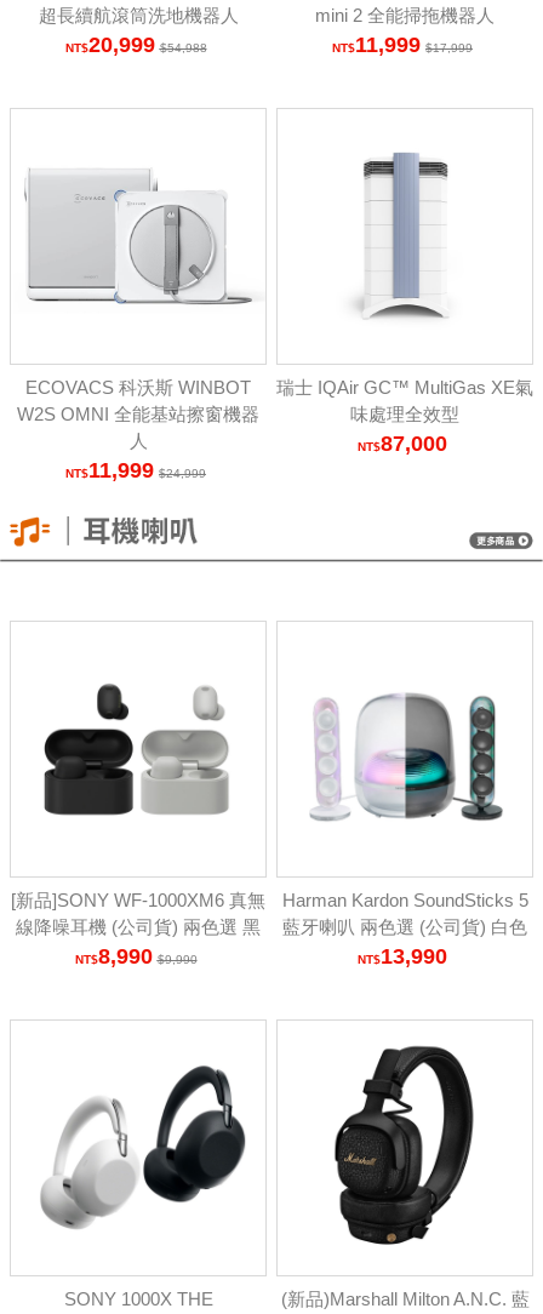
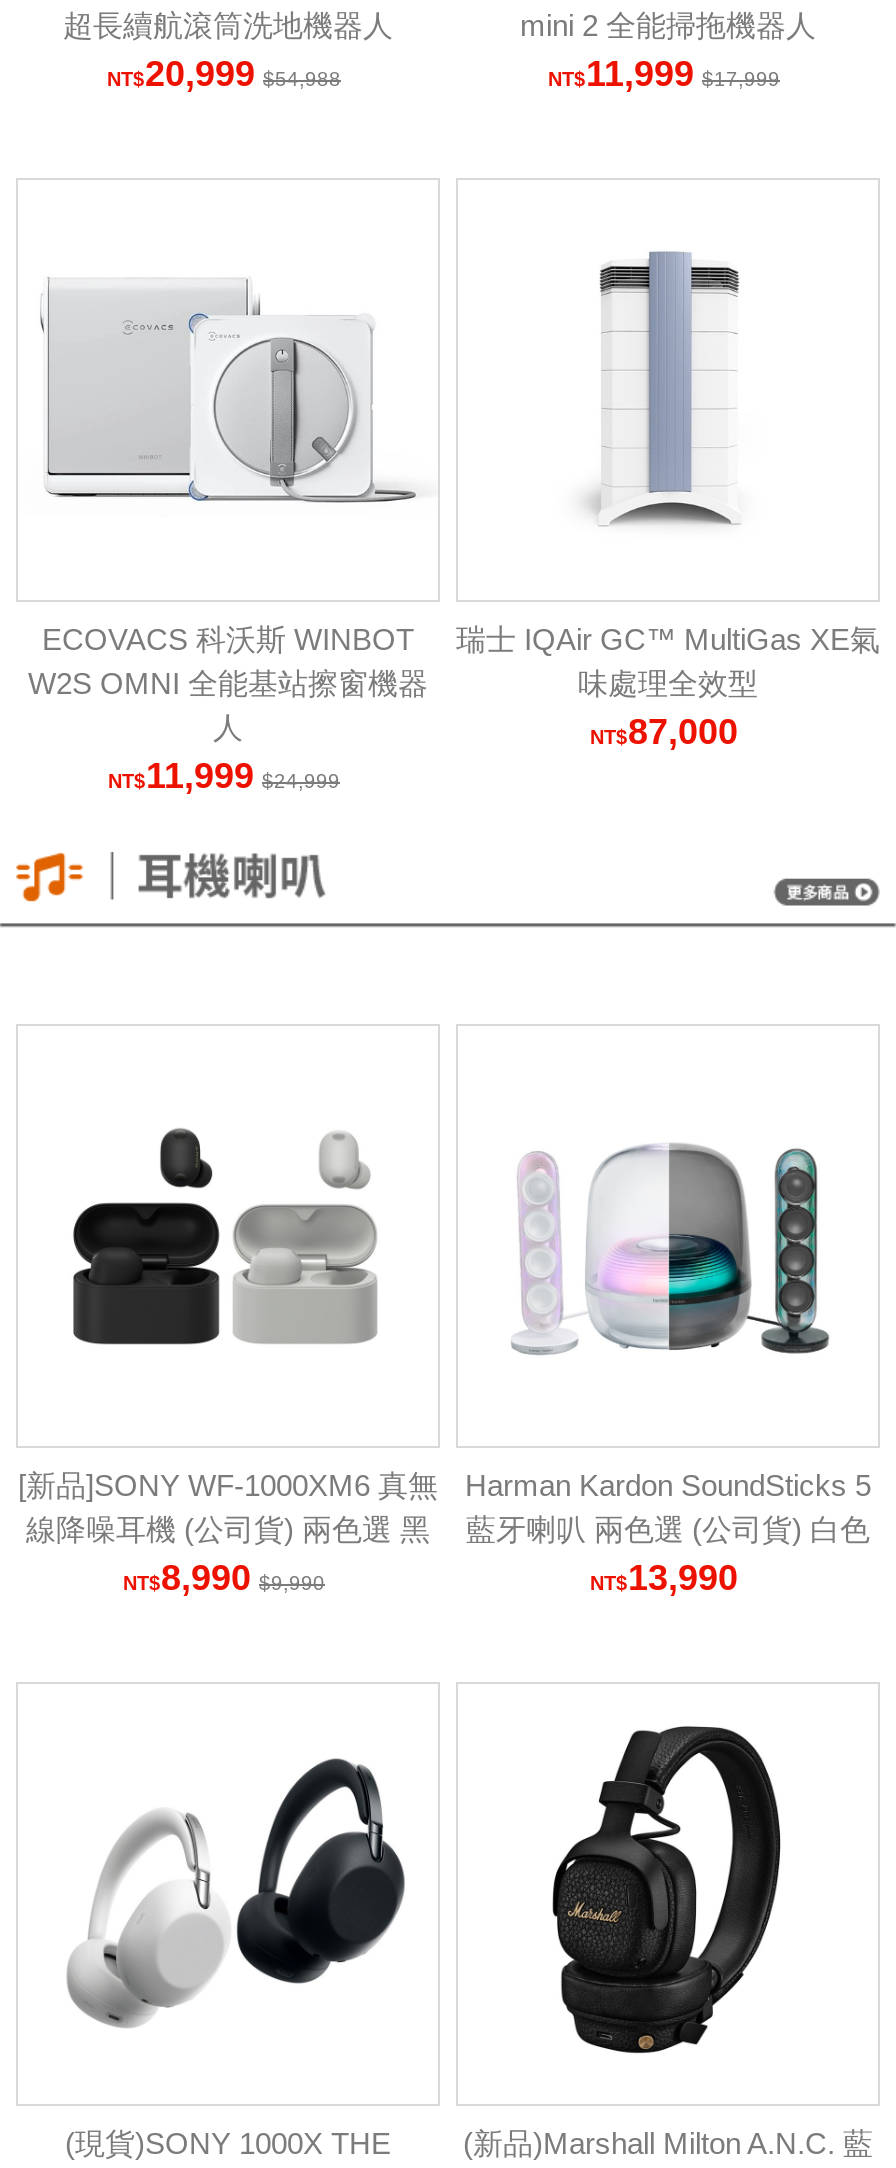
- SONY 1000X THE
+ (現貨)SONY 1000X THE
